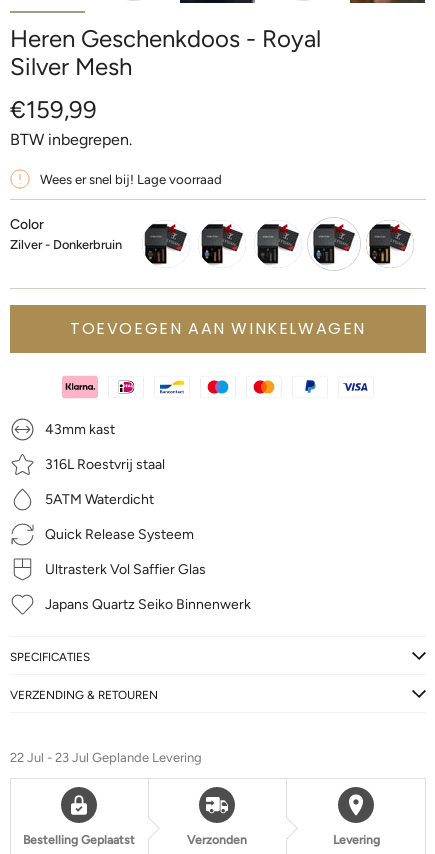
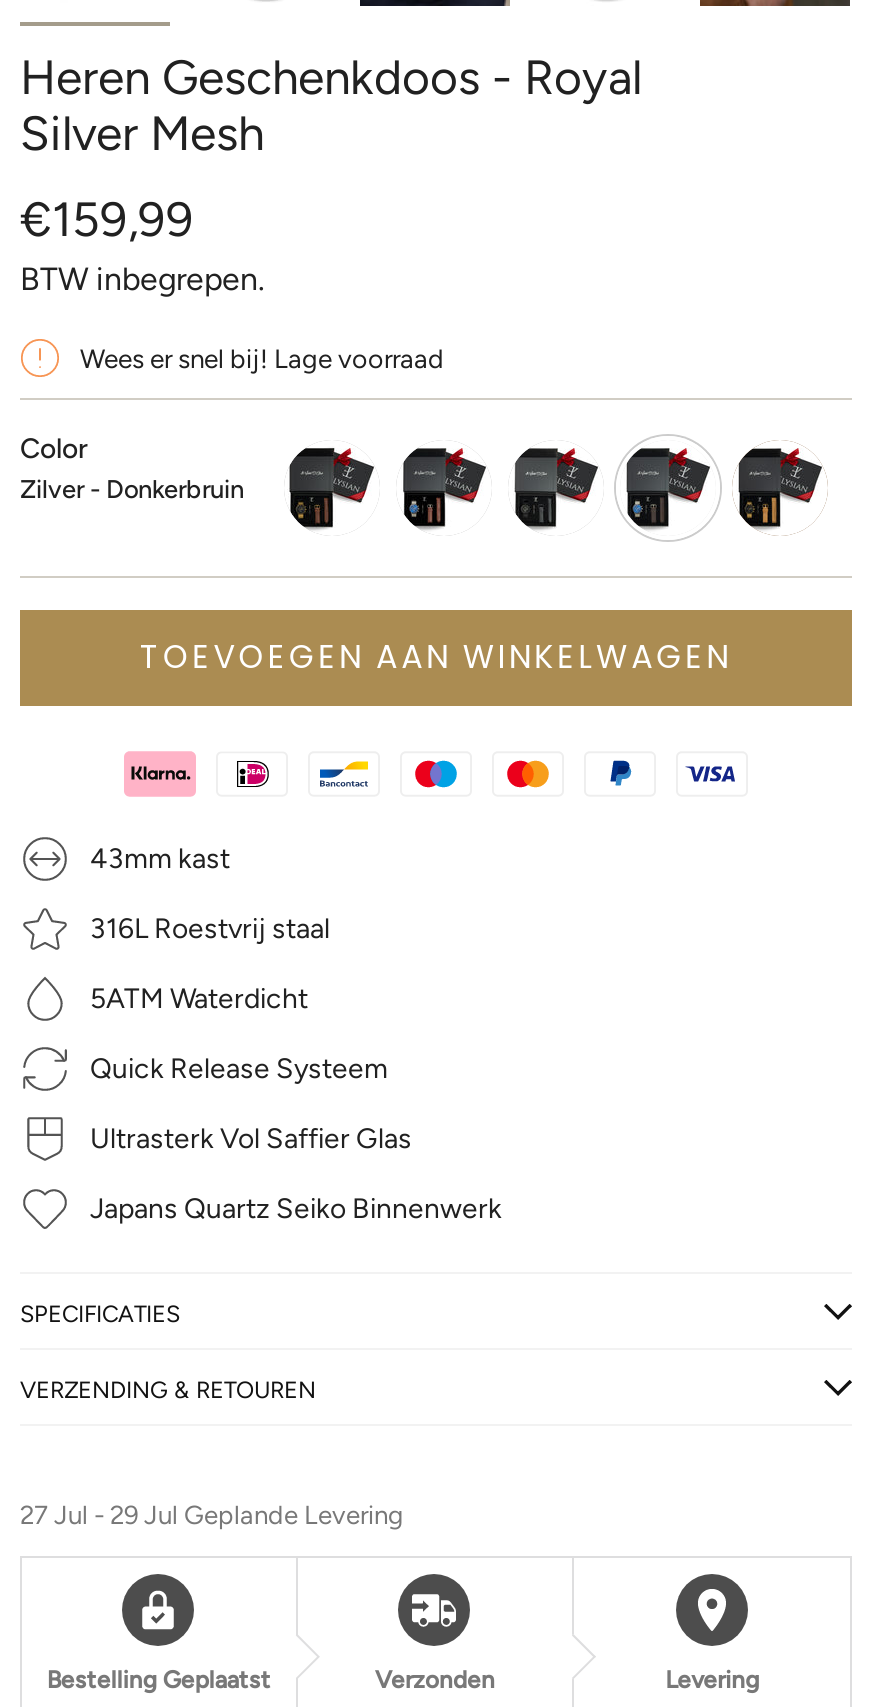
- 22 Jul - 23 Jul Geplande Levering
+ 27 Jul - 29 Jul Geplande Levering
